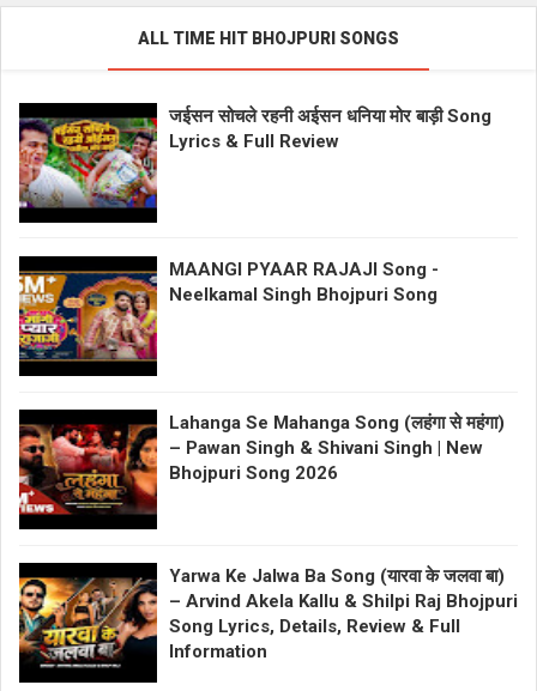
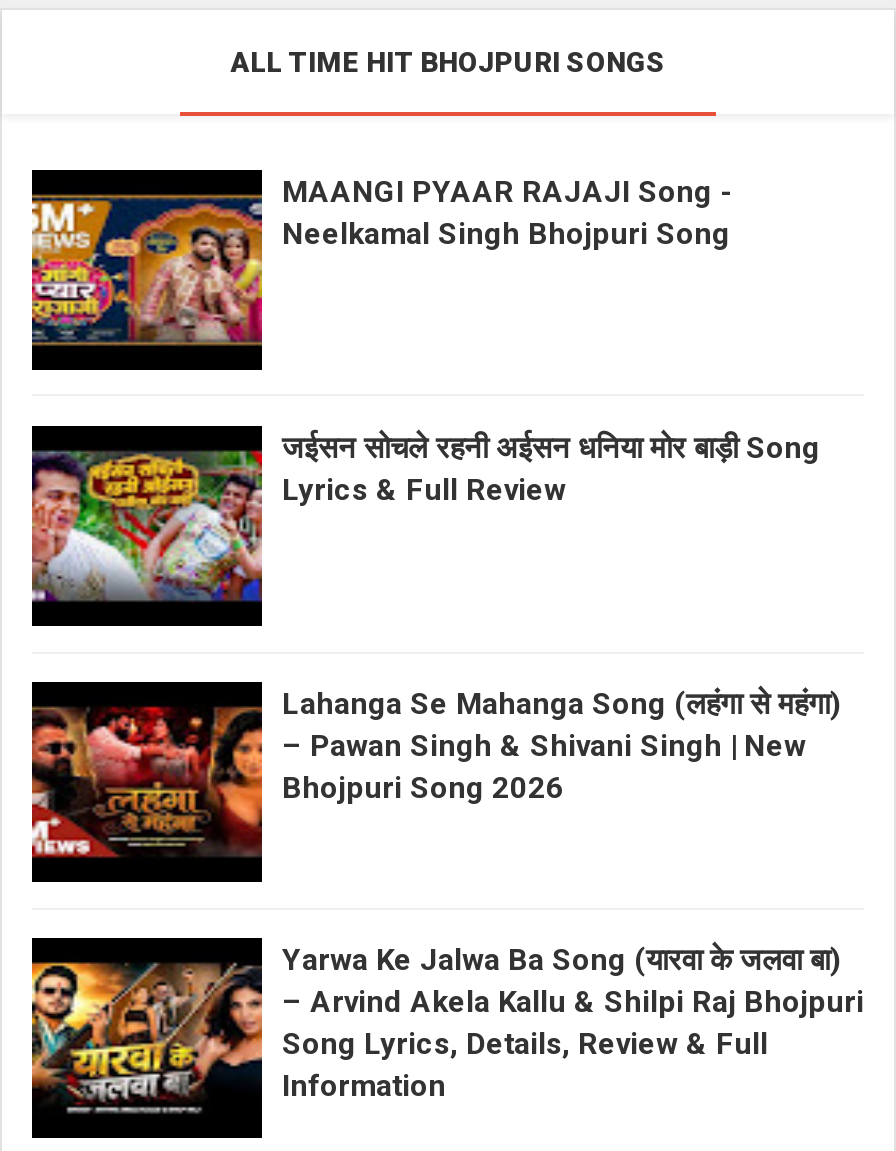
moved down: [image] | जईसन सोचले रहनी अईसन धनिया मोर बाड़ी Song | Lyrics & Full Review

moved up: [image] | MAANGI PYAAR RAJAJI Song - | Neelkamal Singh Bhojpuri Song
